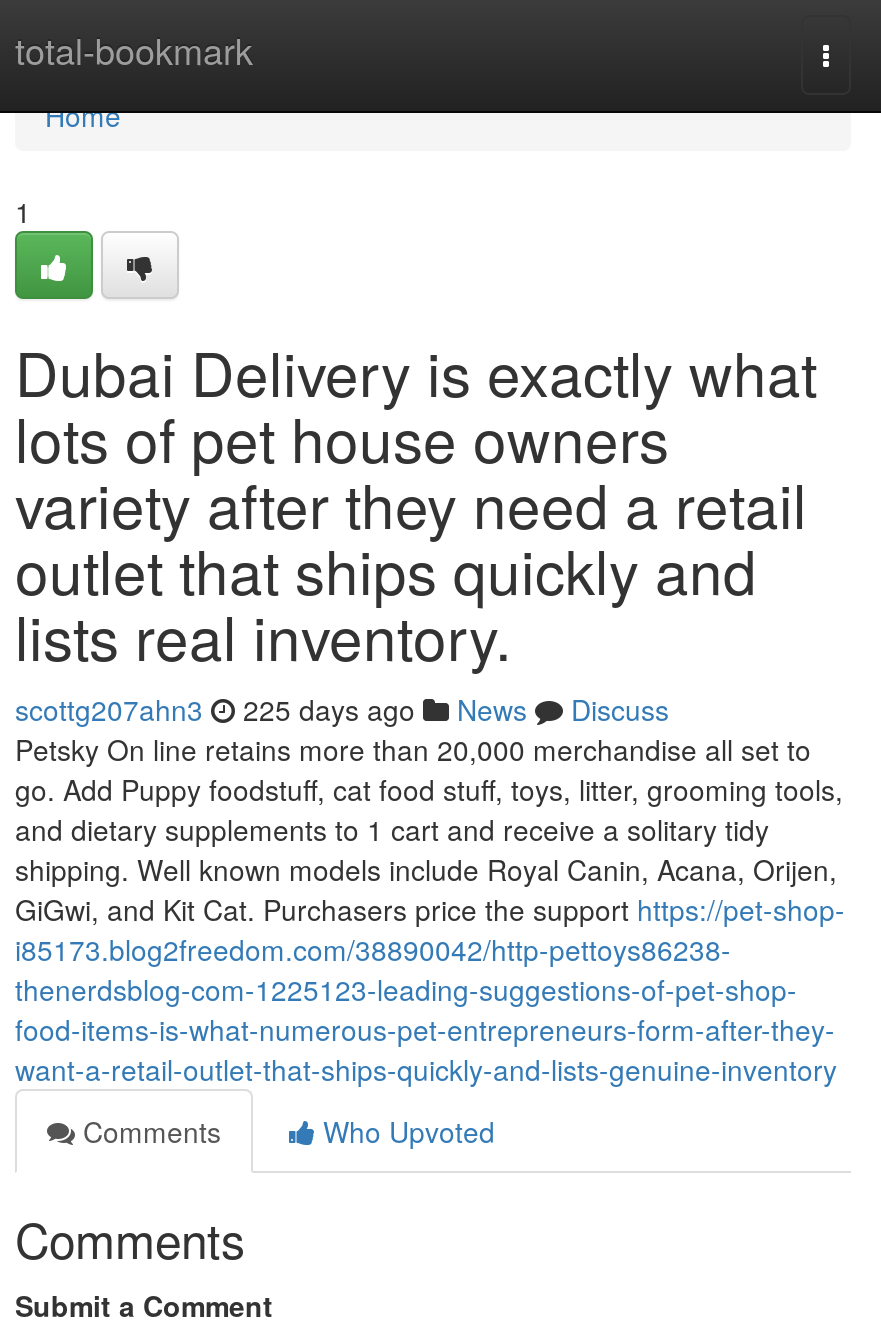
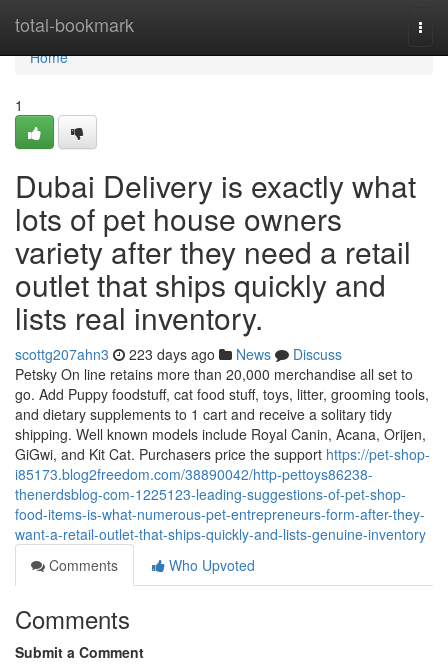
- scottg207ahn3 225 days ago News Discuss
+ scottg207ahn3 223 days ago News Discuss
